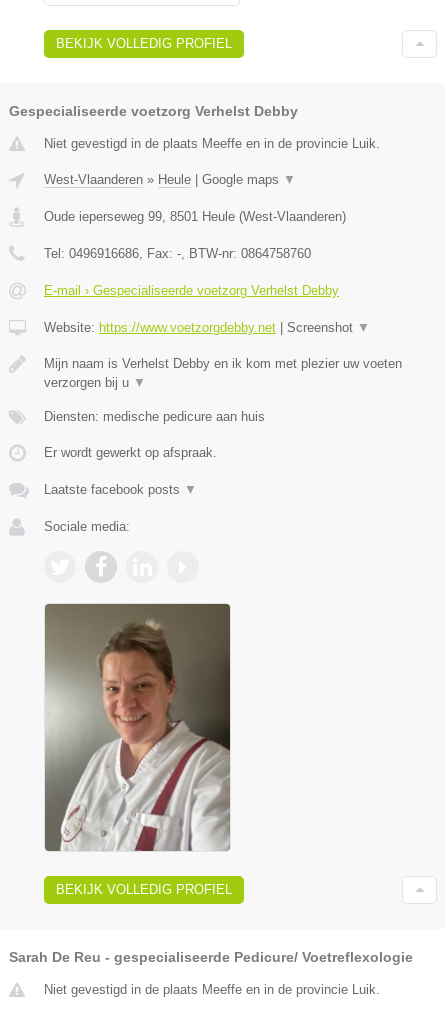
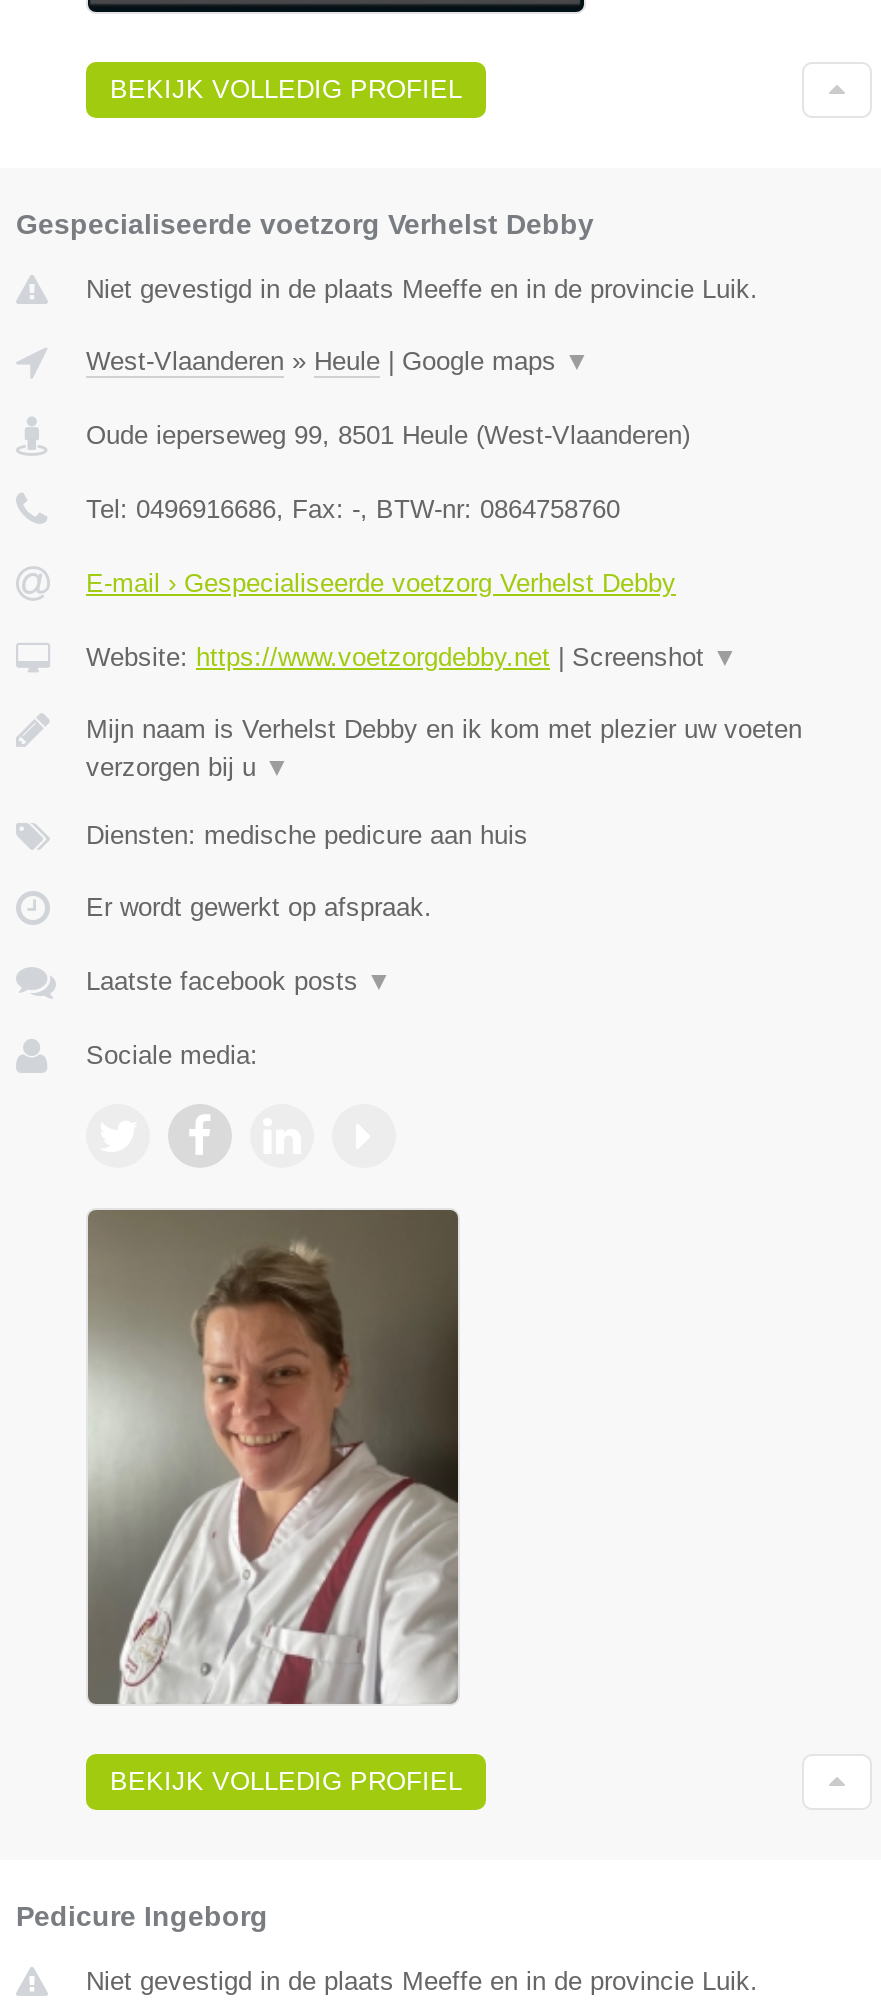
- Sarah De Reu - gespecialiseerde Pedicure/ Voetreflexologie
+ Pedicure Ingeborg
